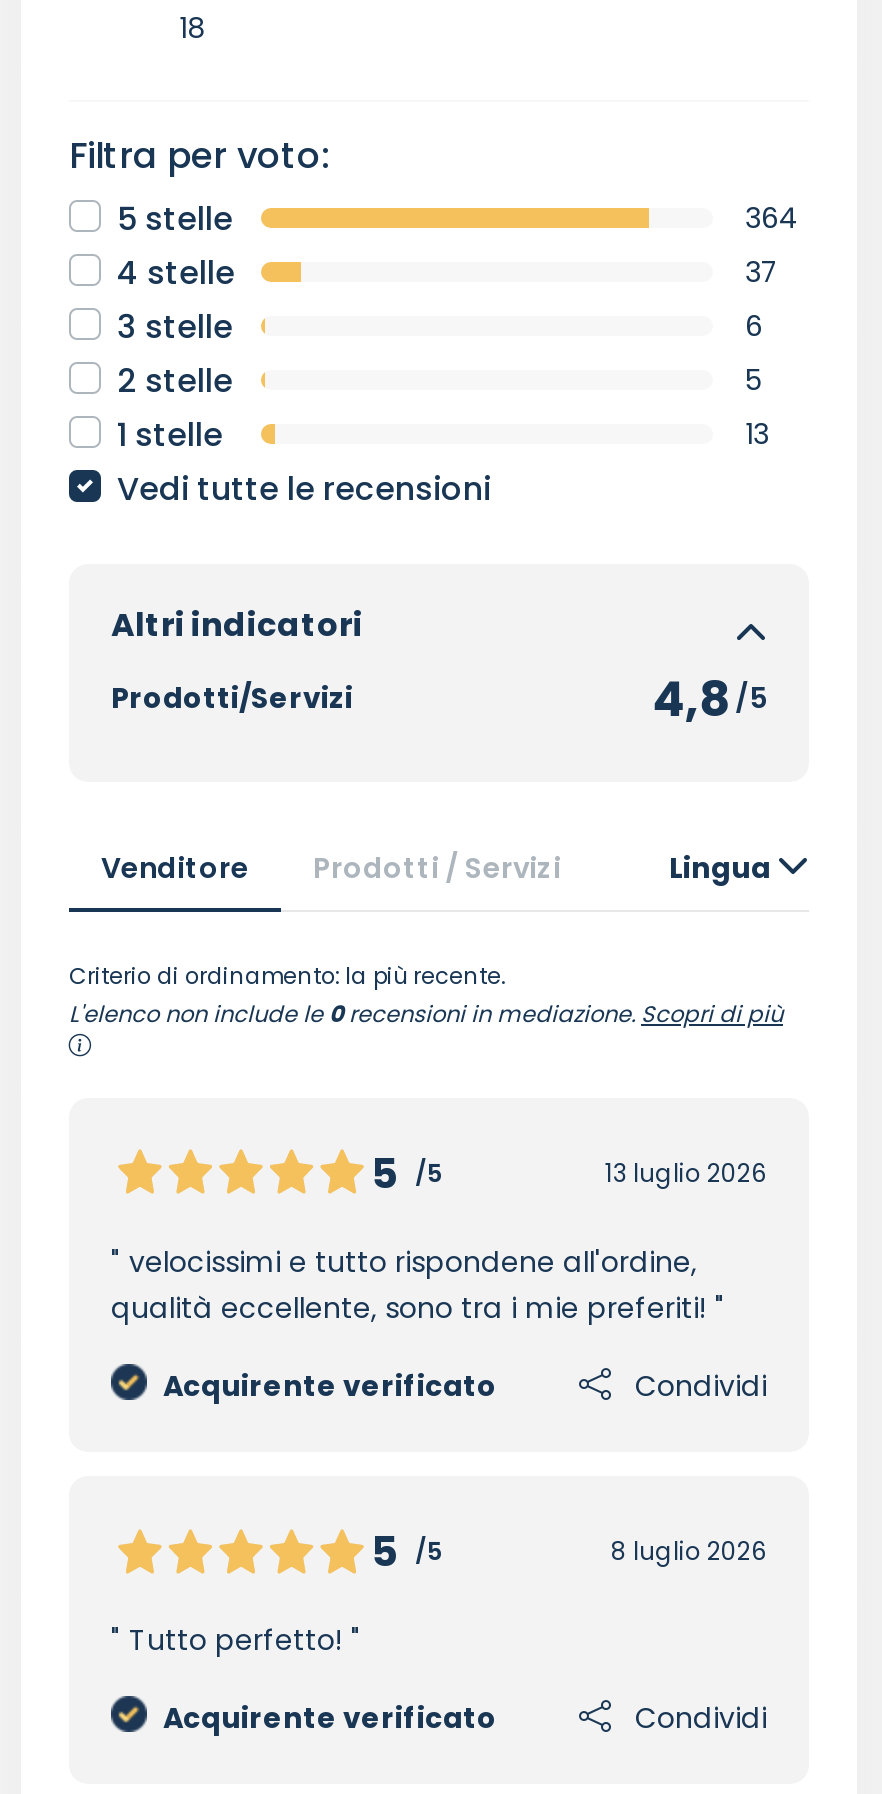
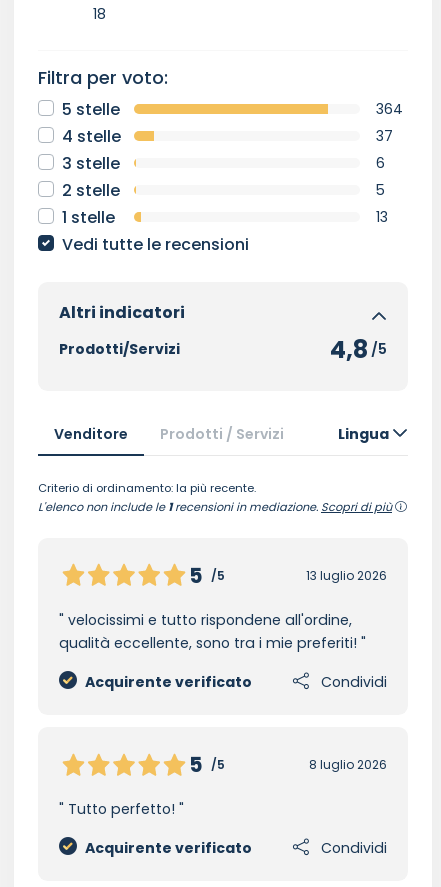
- L'elenco non include le 0 recensioni in mediazione. Scopri di più
+ L'elenco non include le 1 recensioni in mediazione. Scopri di più
